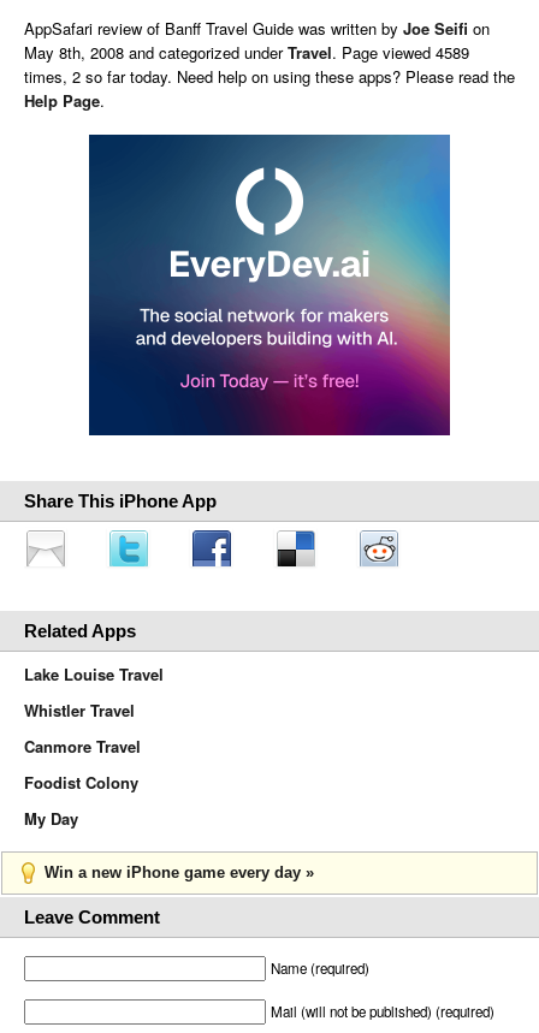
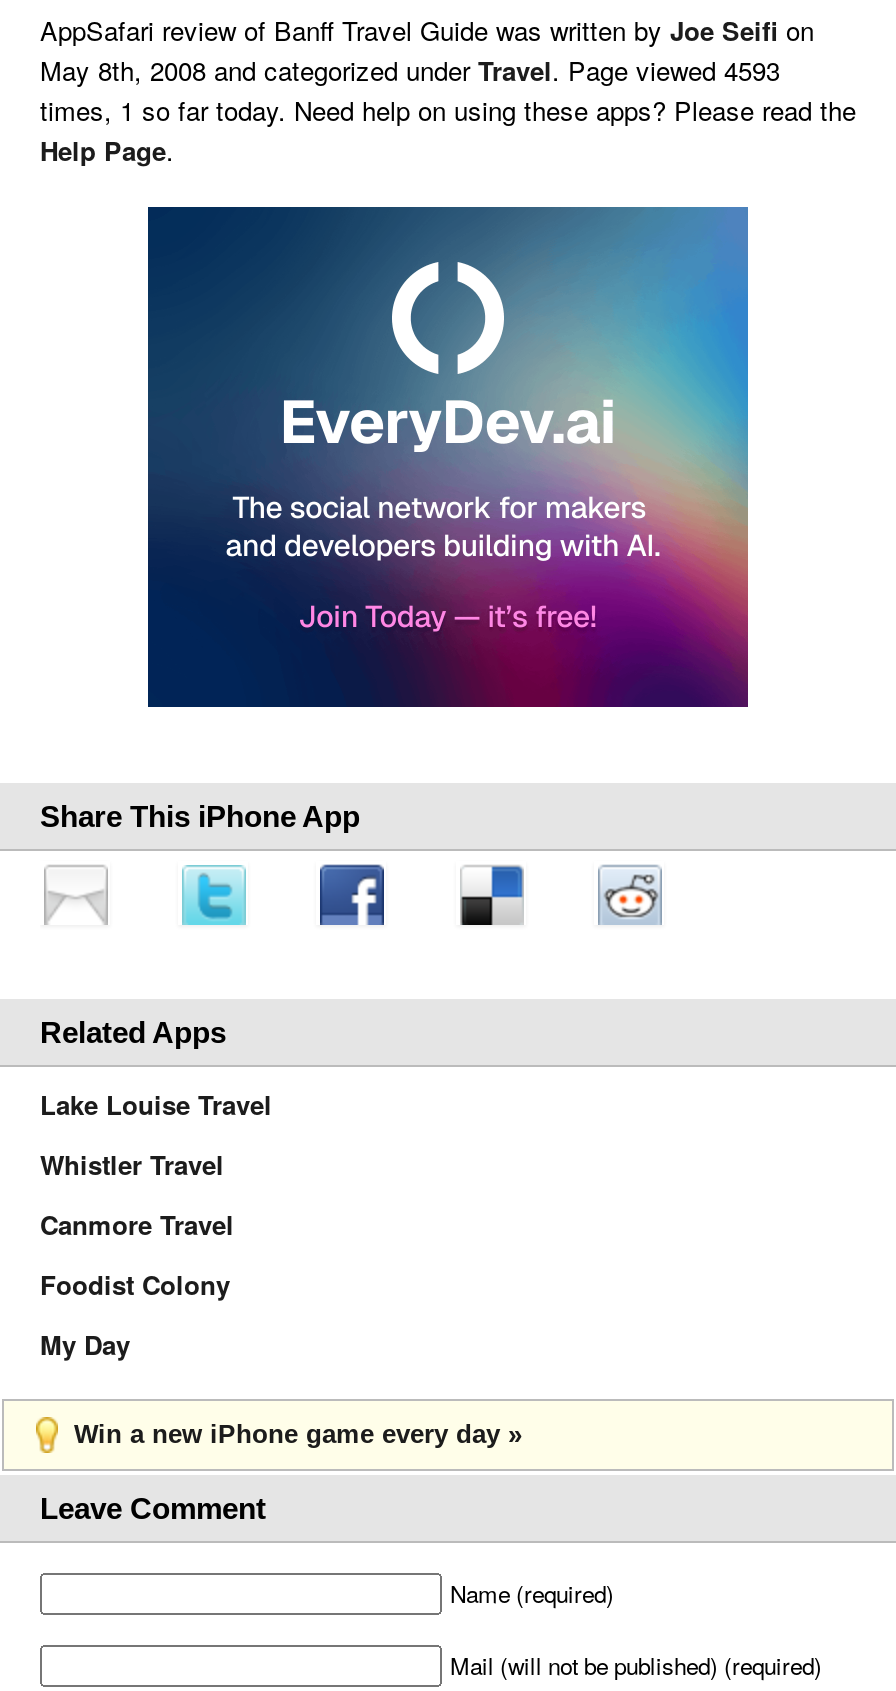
- May 8th, 2008 and categorized under Travel. Page viewed 4589
+ May 8th, 2008 and categorized under Travel. Page viewed 4593

- times, 2 so far today. Need help on using these apps? Please read the
+ times, 1 so far today. Need help on using these apps? Please read the
